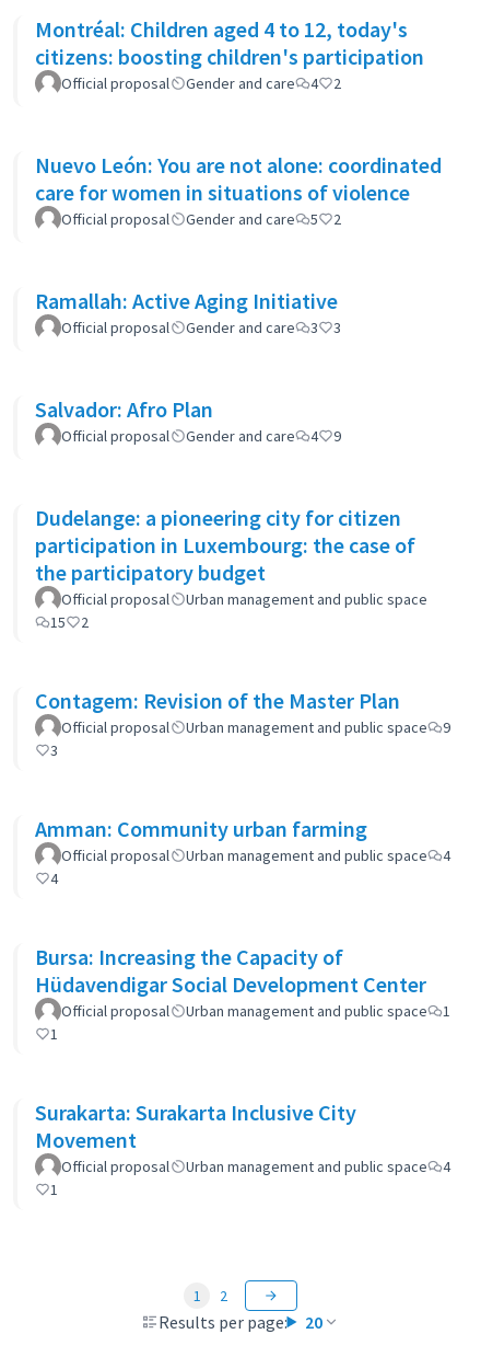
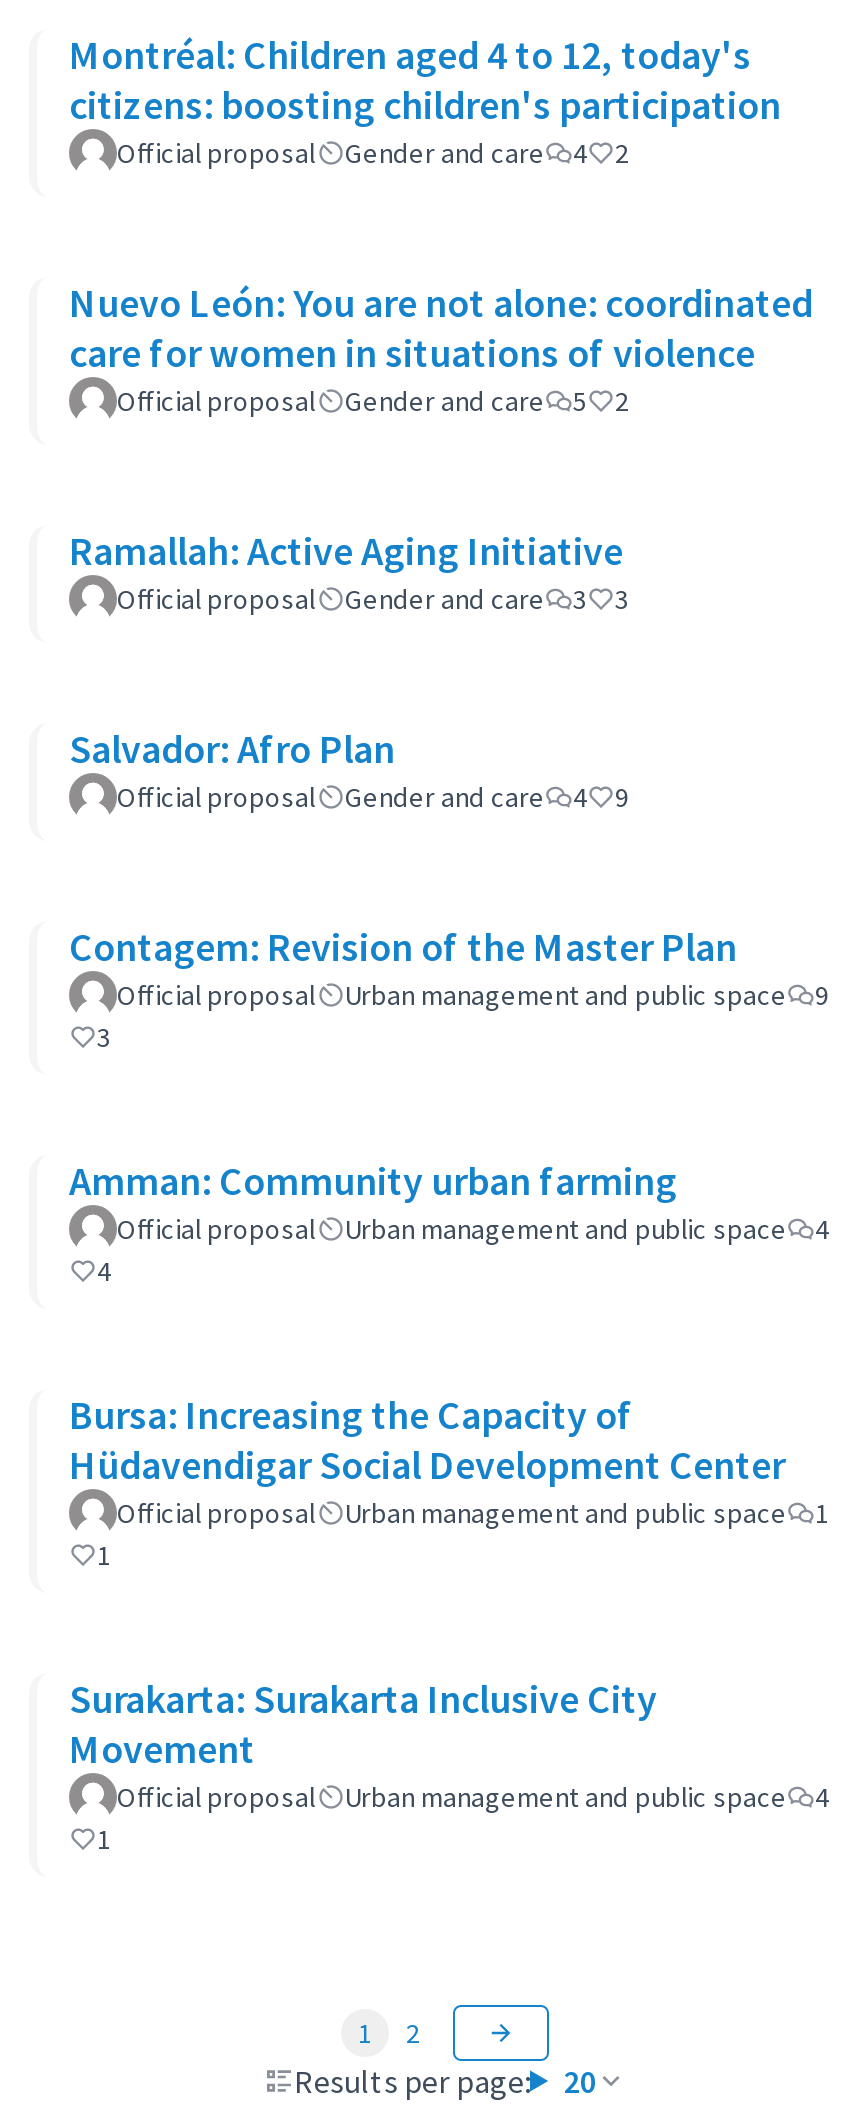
- Dudelange: a pioneering city for citizen
- participation in Luxembourg: the case of
- the participatory budget
- Official proposal
- Urban management and public space
- 15
- 2
